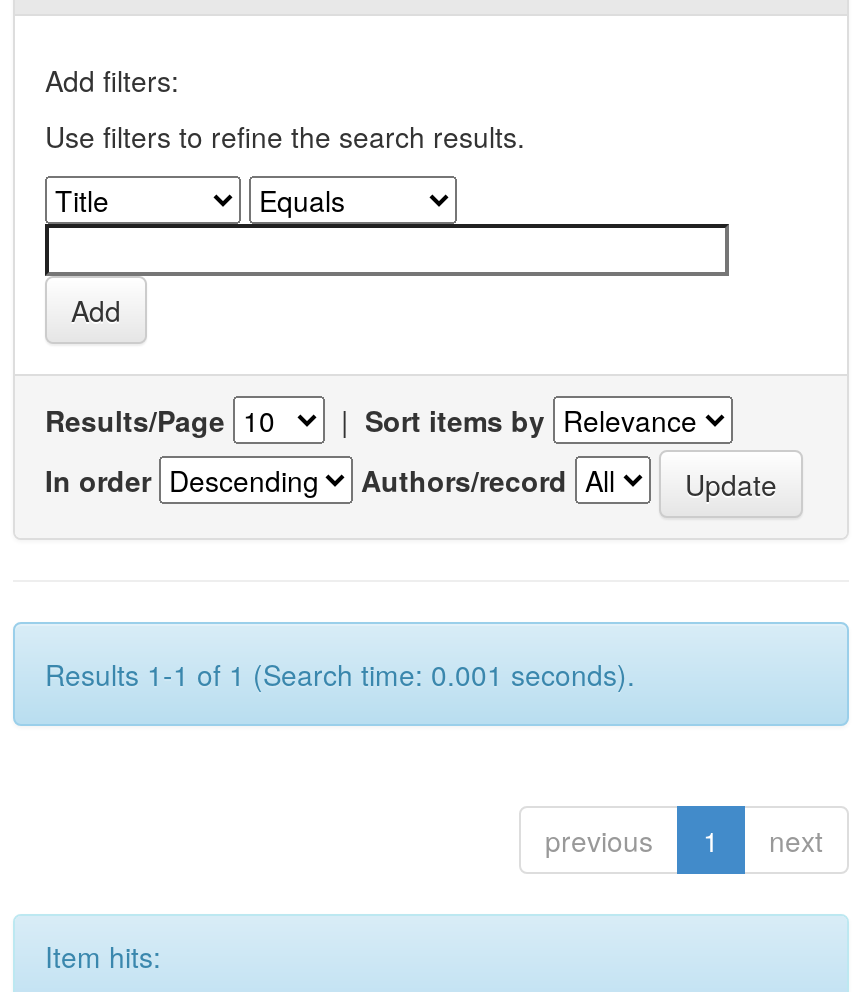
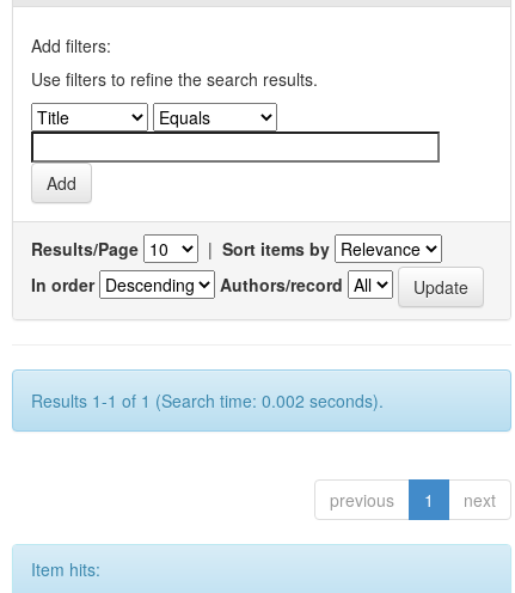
- Results 1-1 of 1 (Search time: 0.001 seconds).
+ Results 1-1 of 1 (Search time: 0.002 seconds).
